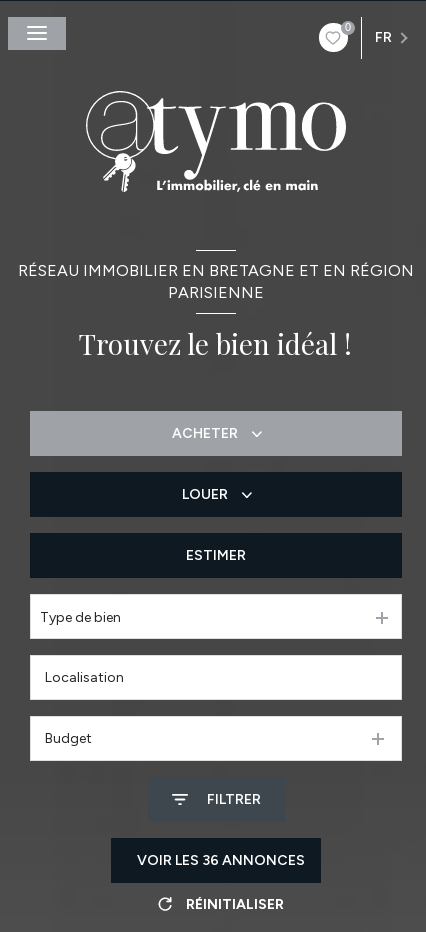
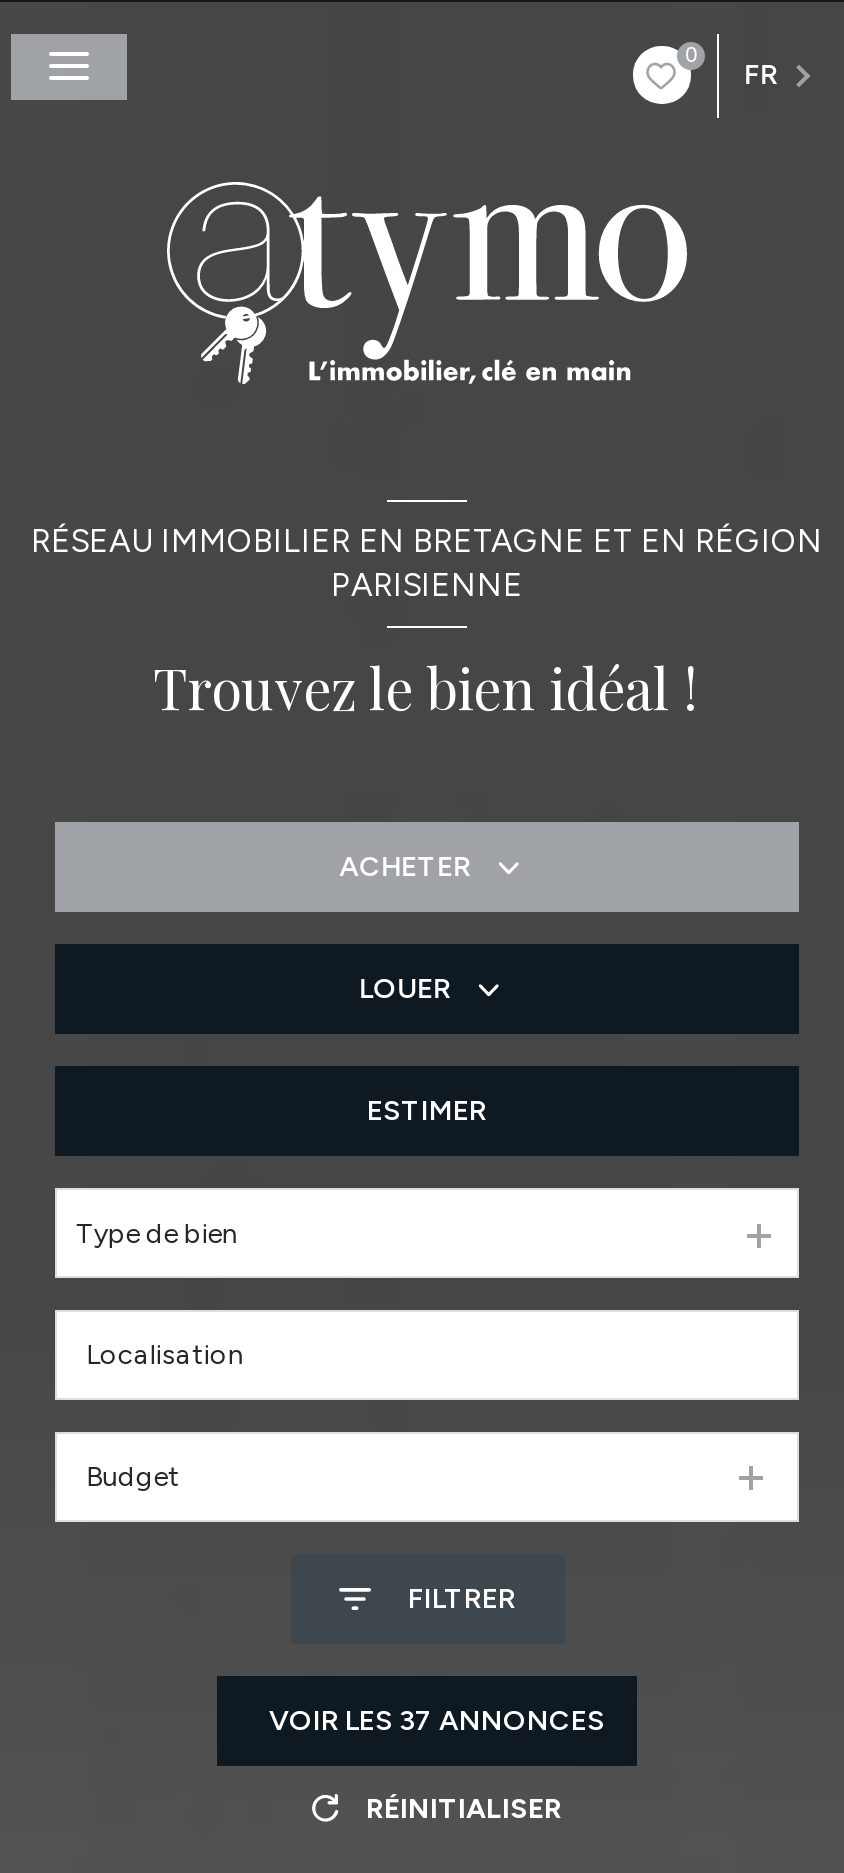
- VOIR LES 36 ANNONCES
+ VOIR LES 37 ANNONCES
